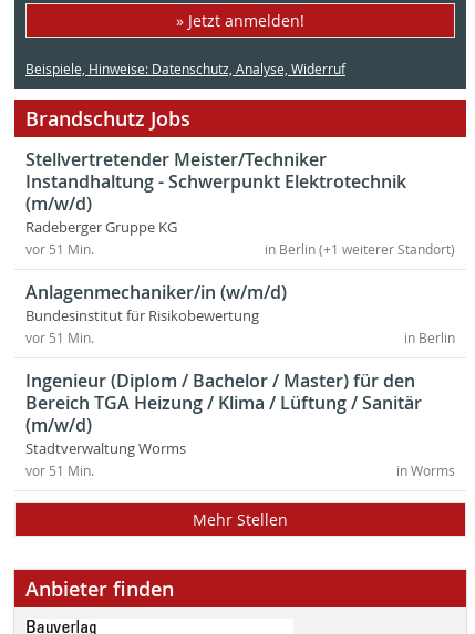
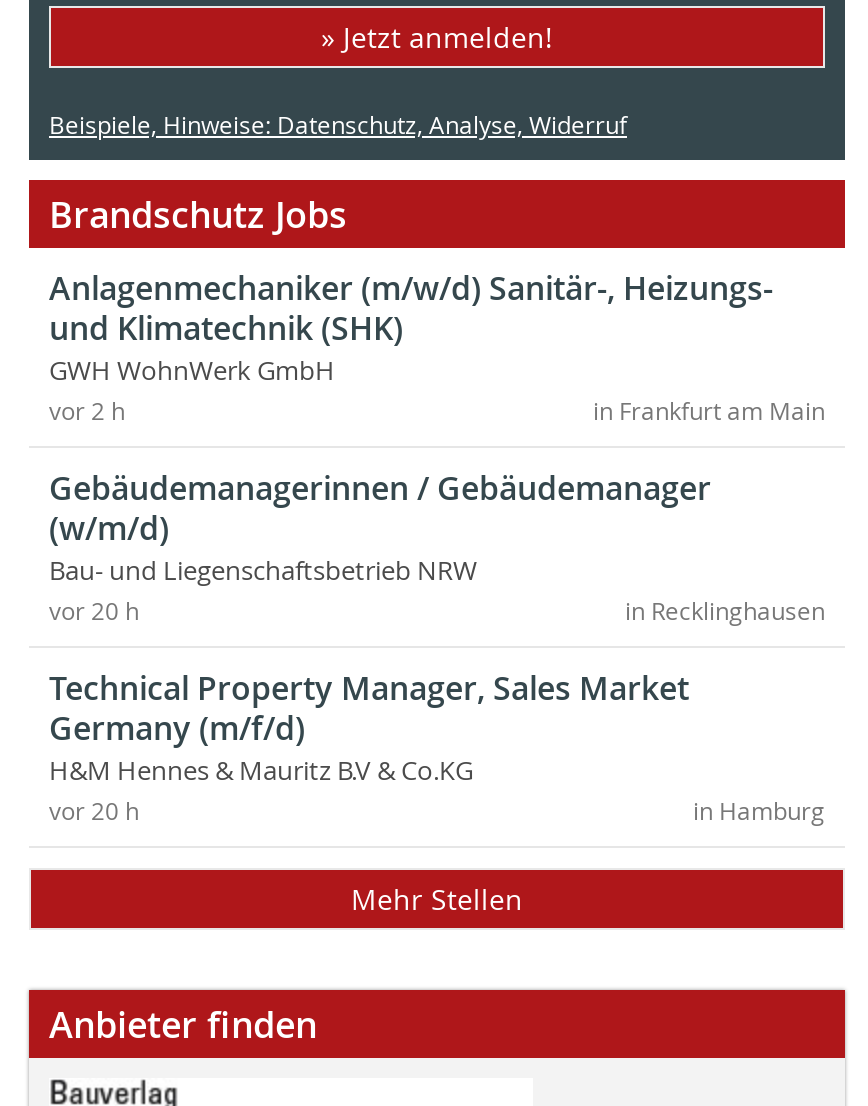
- Stellvertretender Meister/Techniker
- Instandhaltung - Schwerpunkt Elektrotechnik
- (m/w/d)
- Radeberger Gruppe KG
- in Berlin (+1 weiterer Standort)
- vor 51 Min.
+ Anlagenmechaniker (m/w/d) Sanitär-, Heizungs-
+ und Klimatechnik (SHK)
+ GWH WohnWerk GmbH
+ in Frankfurt am Main
+ vor 2 h

- Anlagenmechaniker/in (w/m/d)
- Bundesinstitut für Risikobewertung
- in Berlin
- vor 51 Min.
+ Gebäudemanagerinnen / Gebäudemanager
+ (w/m/d)
+ Bau- und Liegenschaftsbetrieb NRW
+ in Recklinghausen
+ vor 20 h

- Ingenieur (Diplom / Bachelor / Master) für den
- Bereich TGA Heizung / Klima / Lüftung / Sanitär
- (m/w/d)
- Stadtverwaltung Worms
- in Worms
- vor 51 Min.
+ Technical Property Manager, Sales Market
+ Germany (m/f/d)
+ H&M Hennes & Mauritz B.V & Co.KG
+ in Hamburg
+ vor 20 h
